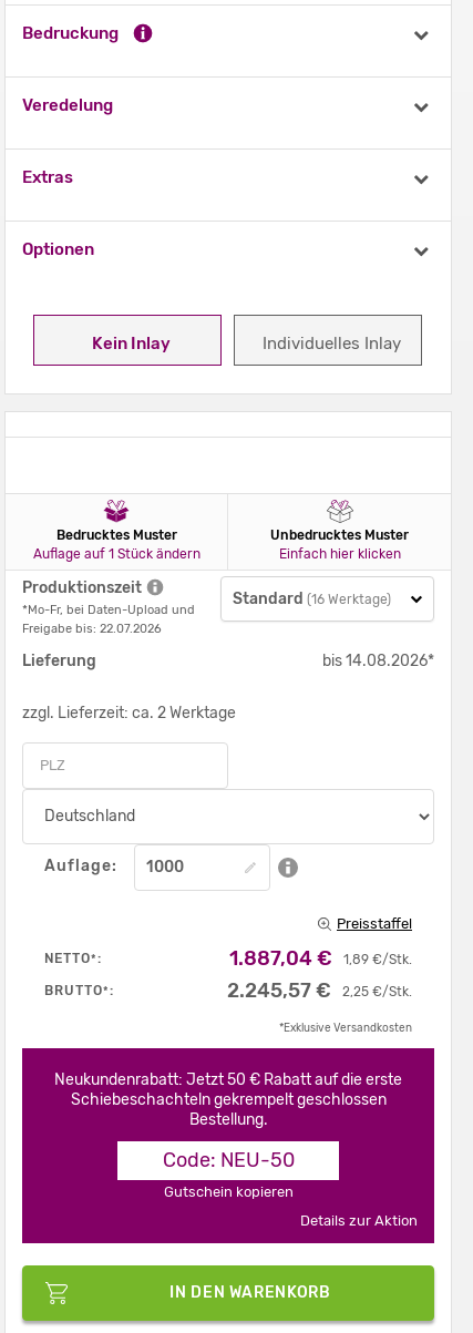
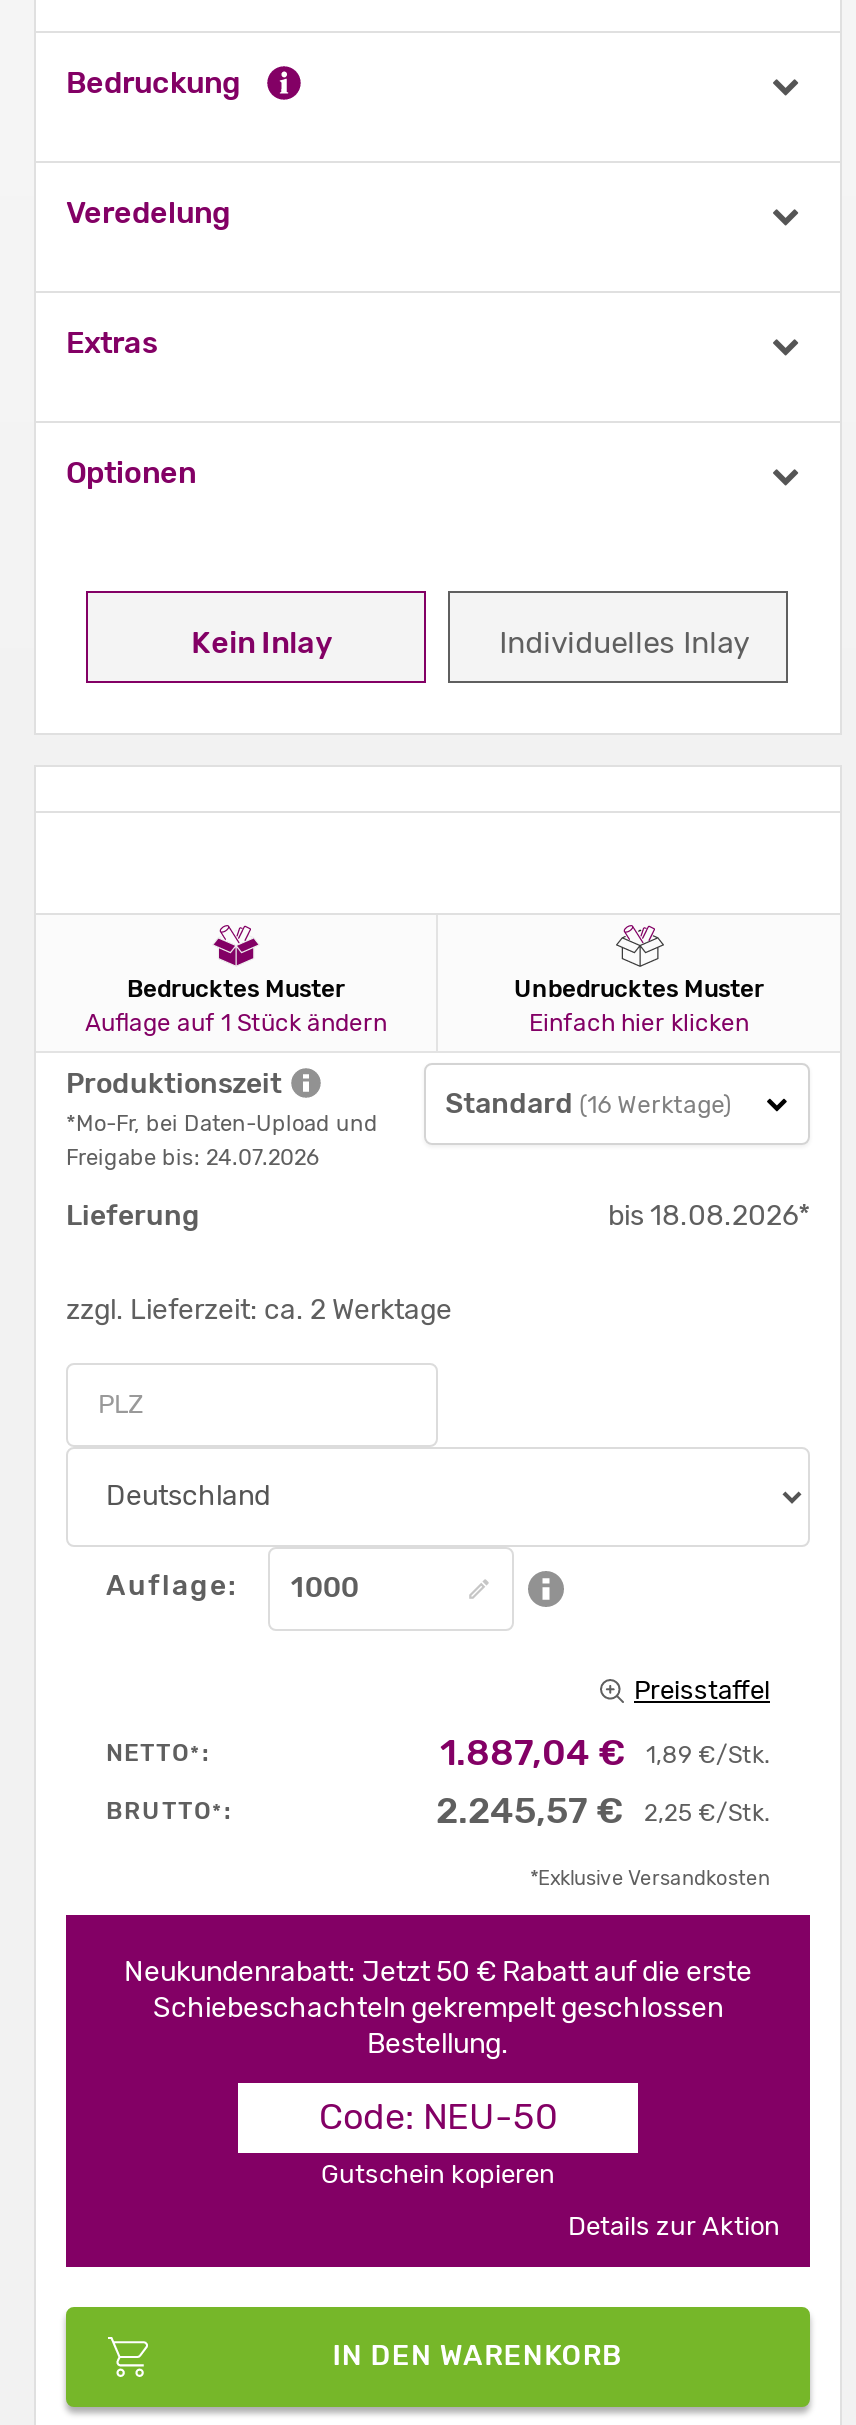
- Freigabe bis: 22.07.2026
+ Freigabe bis: 24.07.2026

- bis 14.08.2026*
+ bis 18.08.2026*
